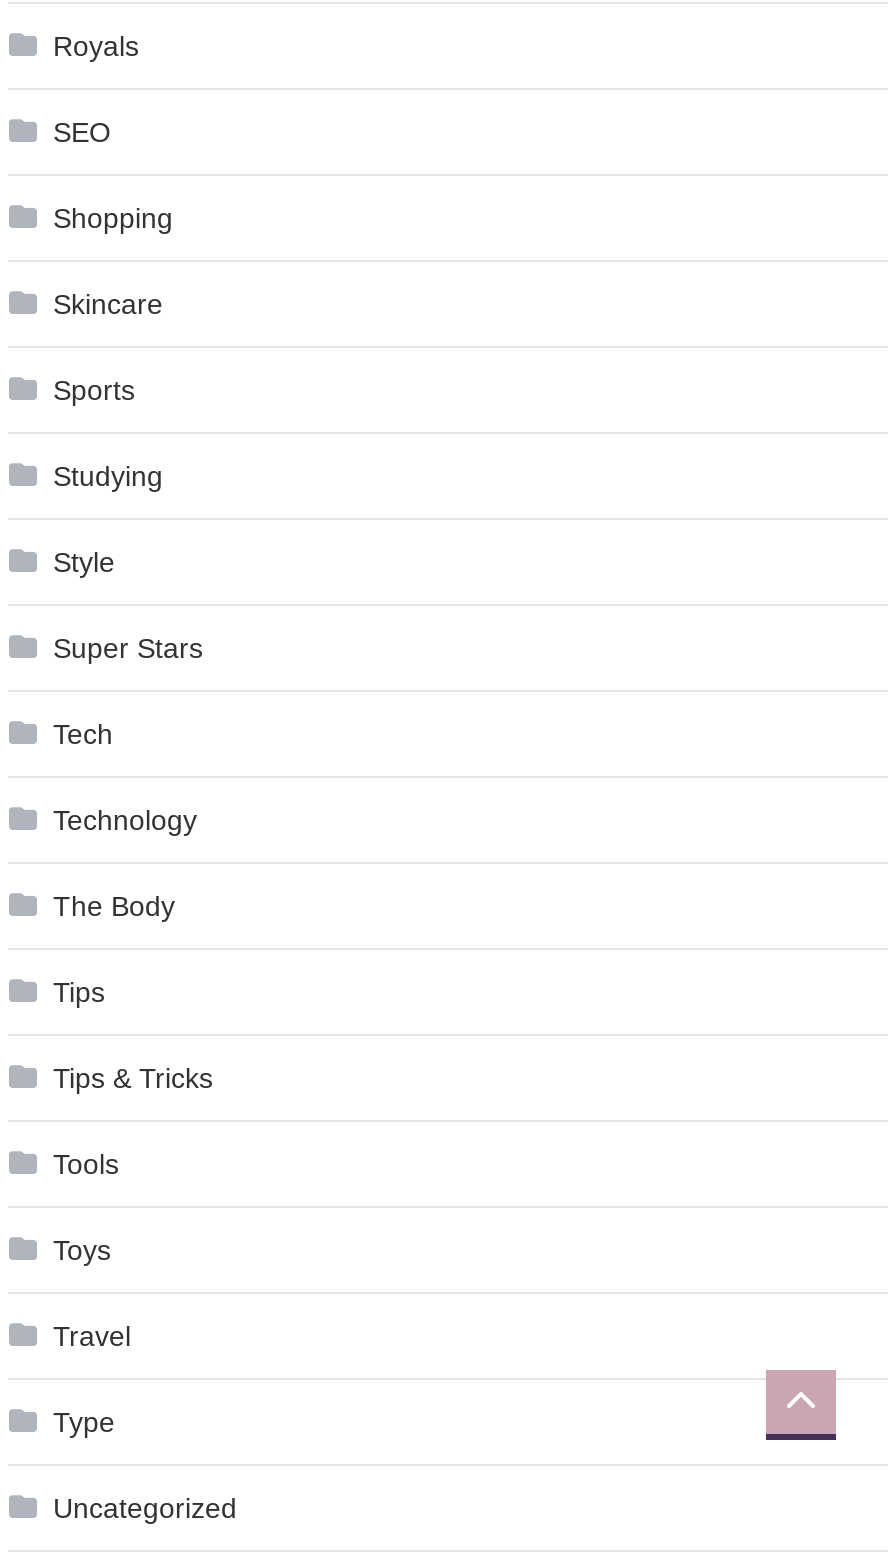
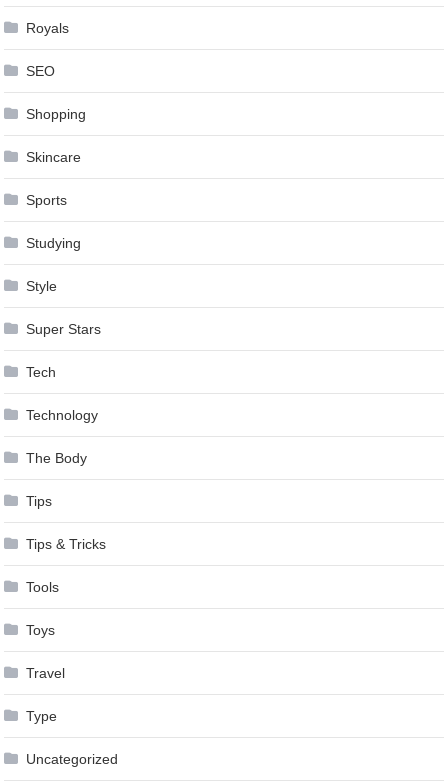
- [image]
